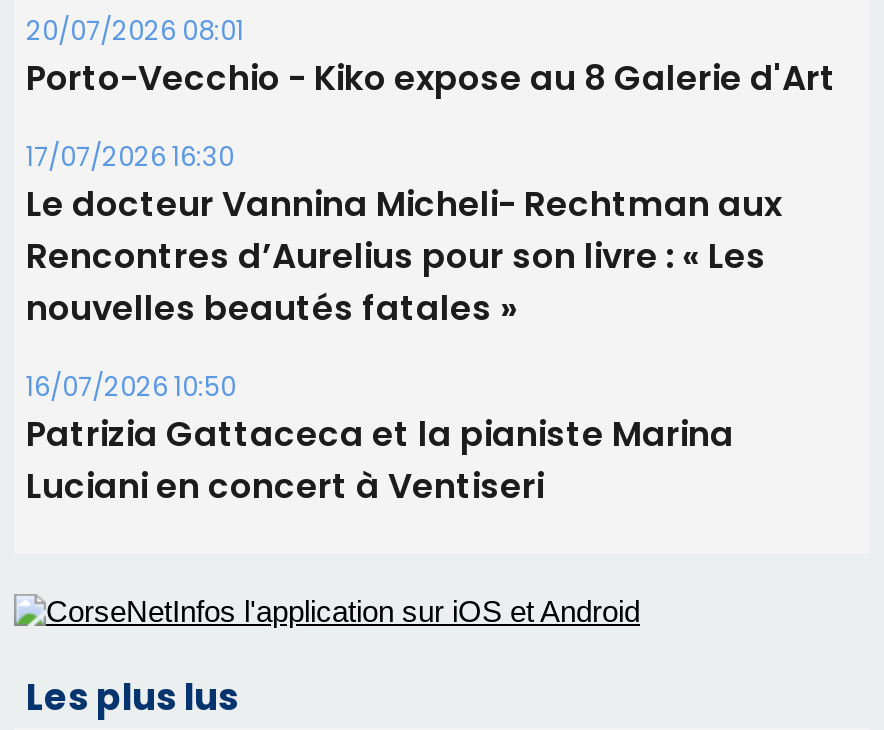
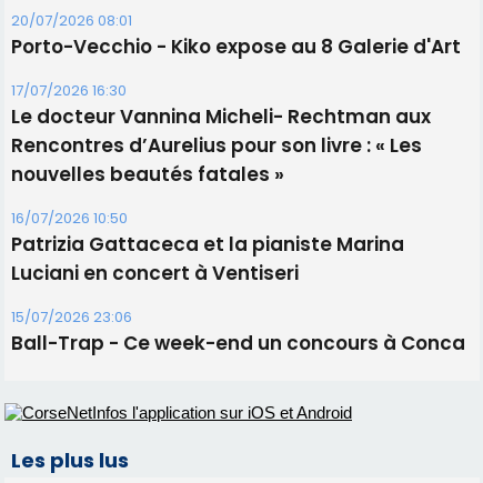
+ 15/07/2026 23:06
+ Ball-Trap - Ce week-end un concours à Conca
